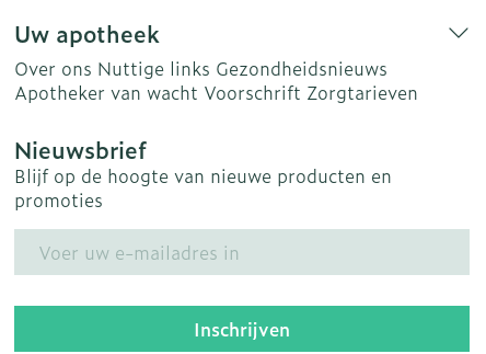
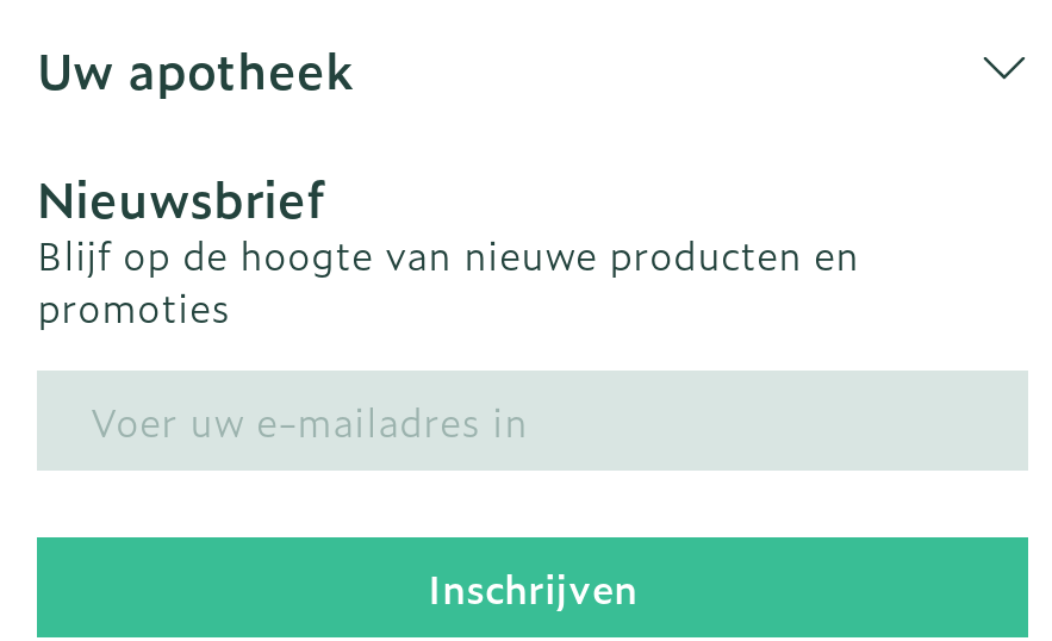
- Over ons Nuttige links Gezondheidsnieuws
- Apotheker van wacht Voorschrift Zorgtarieven
